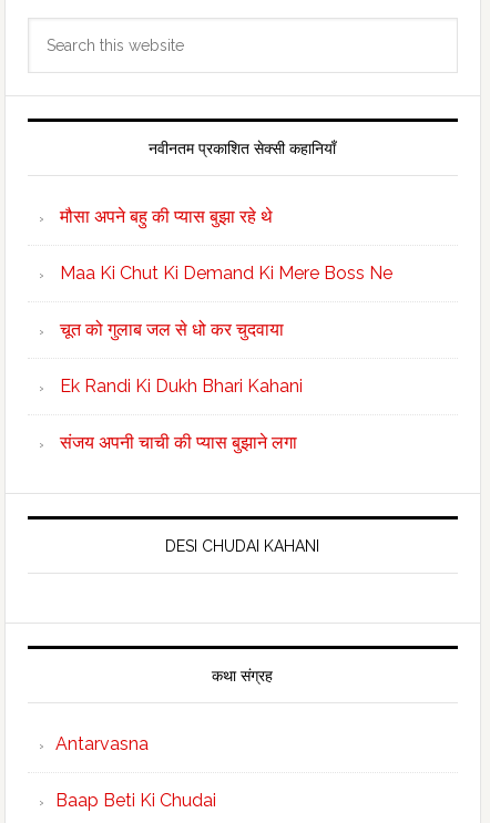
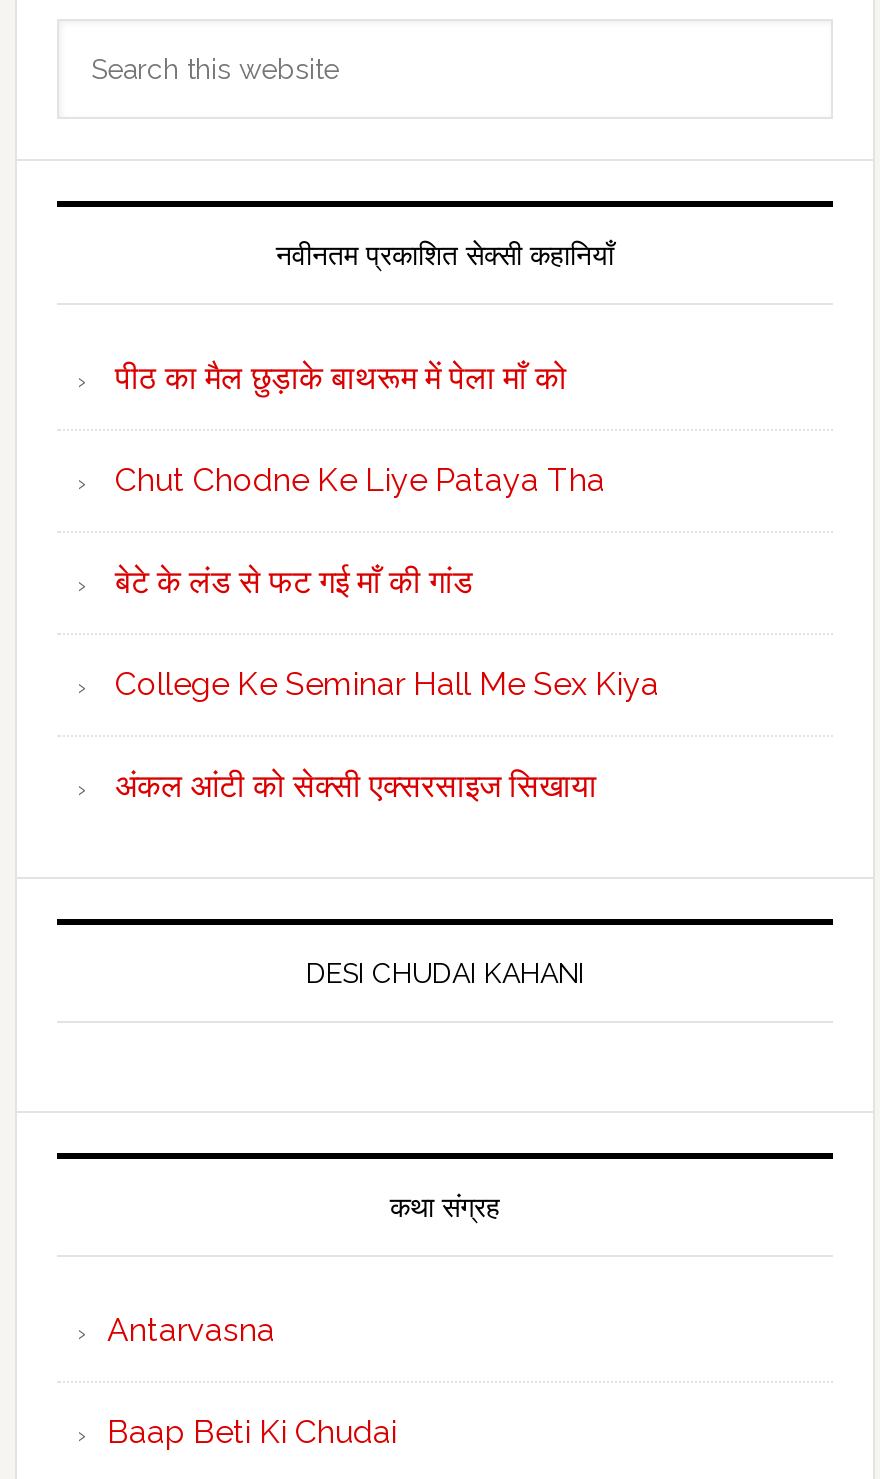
- मौसा अपने बहु की प्यास बुझा रहे थे
+ पीठ का मैल छुड़ाके बाथरूम में पेला माँ को

- Maa Ki Chut Ki Demand Ki Mere Boss Ne
+ Chut Chodne Ke Liye Pataya Tha

- चूत को गुलाब जल से धो कर चुदवाया
+ बेटे के लंड से फट गई माँ की गांड

- Ek Randi Ki Dukh Bhari Kahani
+ College Ke Seminar Hall Me Sex Kiya

- संजय अपनी चाची की प्यास बुझाने लगा
+ अंकल आंटी को सेक्सी एक्सरसाइज सिखाया
